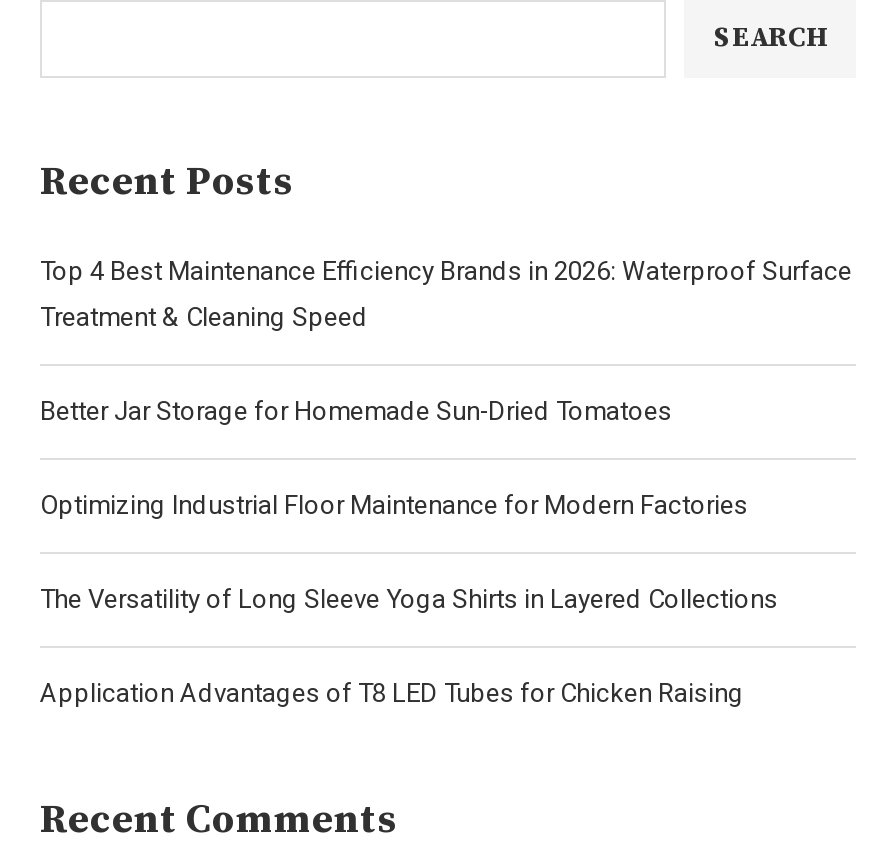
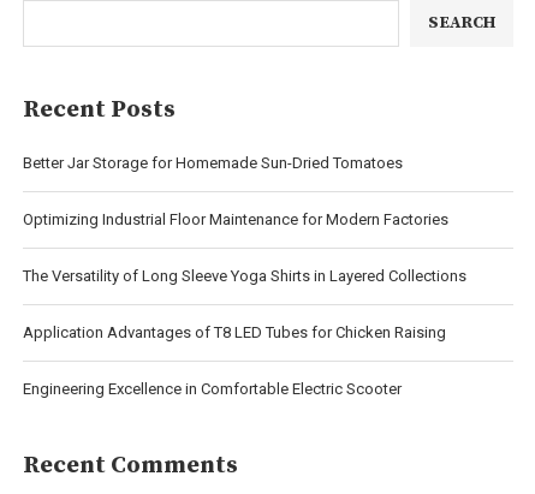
- Top 4 Best Maintenance Efficiency Brands in 2026: Waterproof Surface
- Treatment & Cleaning Speed

moved up: Better Jar Storage for Homemade Sun-Dried Tomatoes | Optimizing Industrial Floor Maintenance for Modern Factories | The Versatility of Long Sleeve Yoga Shirts in Layered Collections | Application Advantages of T8 LED Tubes for Chicken Raising

+ Engineering Excellence in Comfortable Electric Scooter
